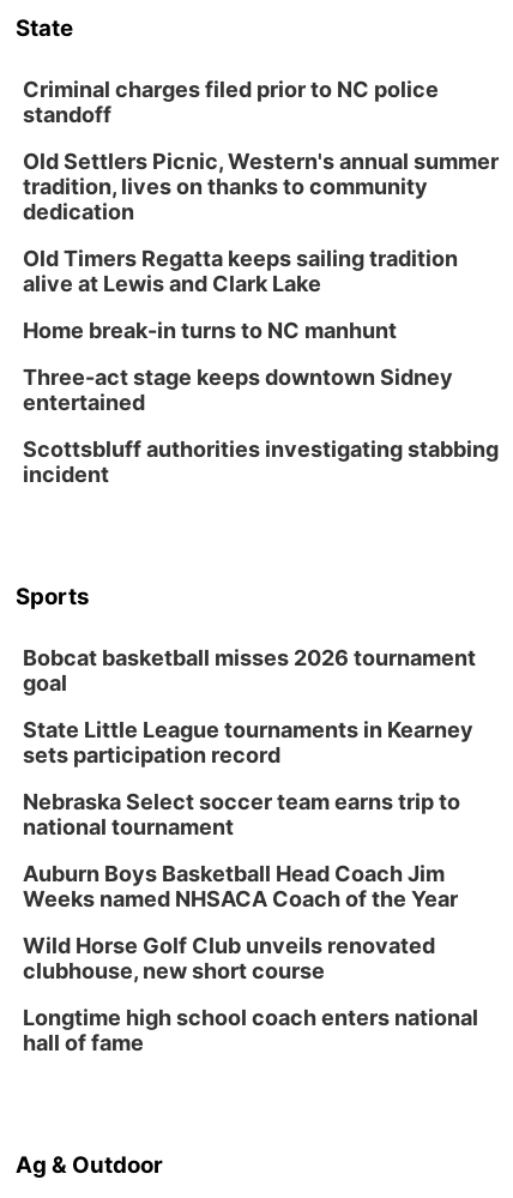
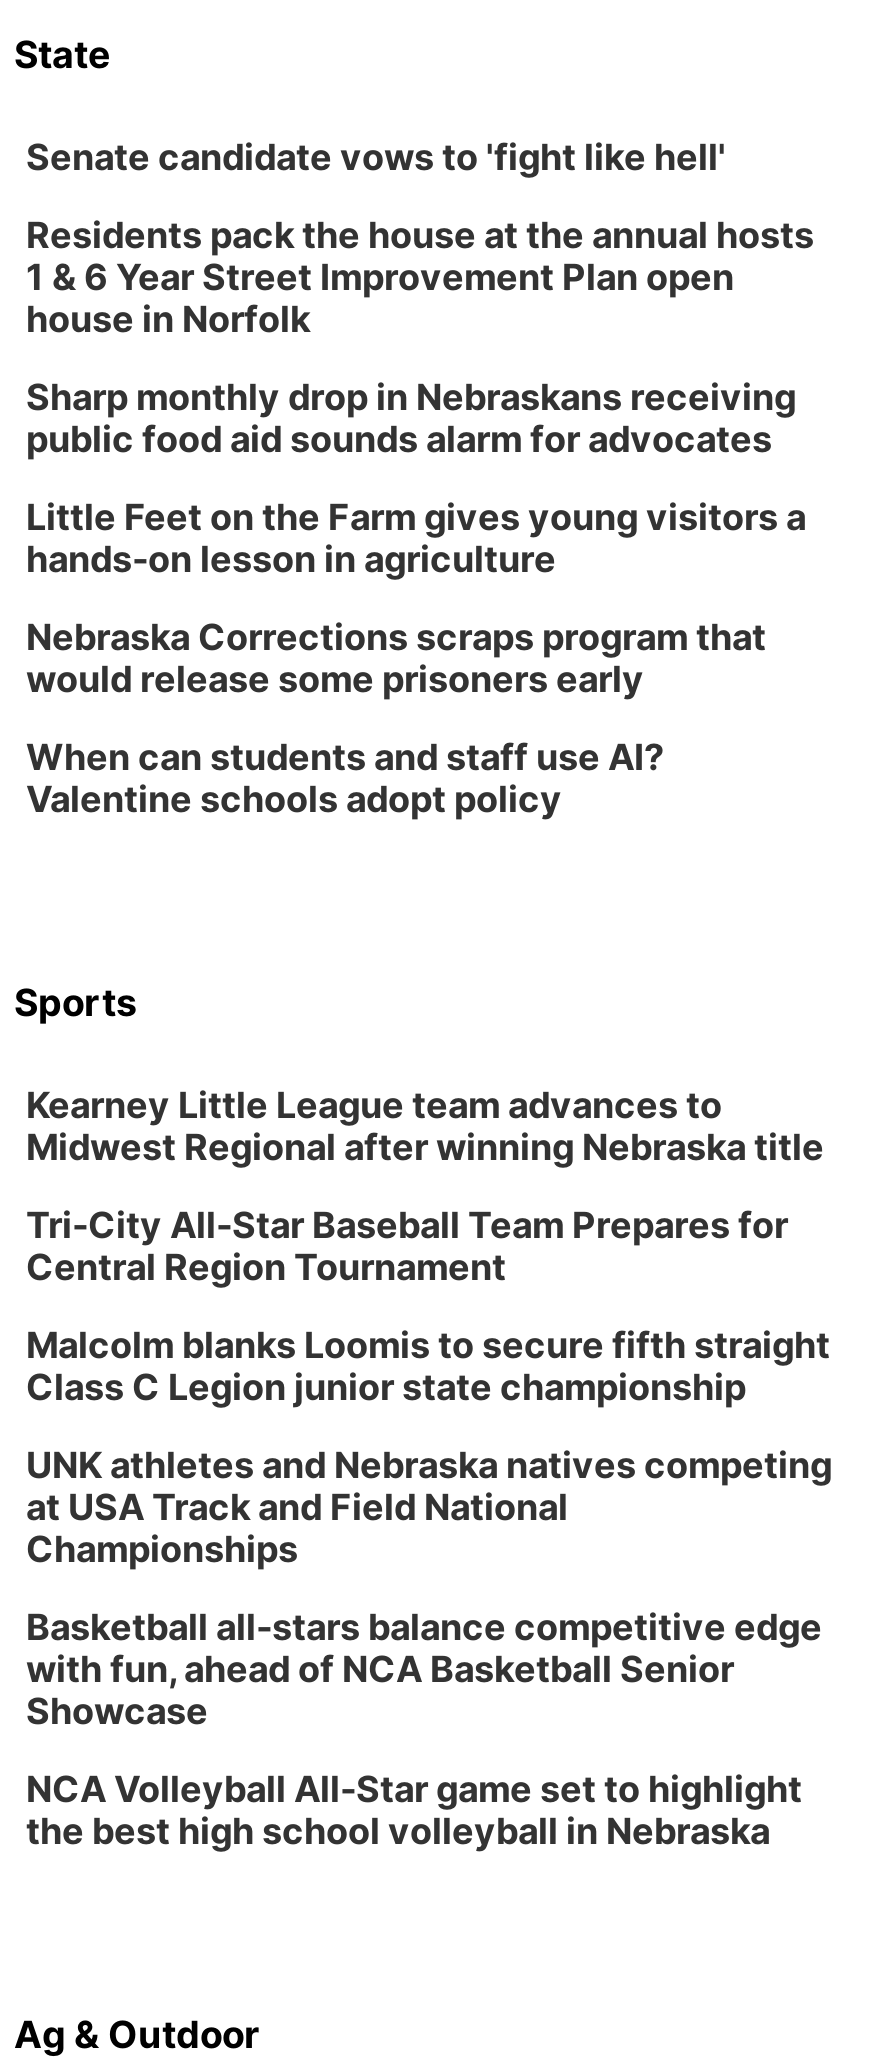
- Criminal charges filed prior to NC police
- standoff
+ Senate candidate vows to 'fight like hell'

- Old Settlers Picnic, Western's annual summer
- tradition, lives on thanks to community
- dedication
+ Residents pack the house at the annual hosts
+ 1 & 6 Year Street Improvement Plan open
+ house in Norfolk

- Old Timers Regatta keeps sailing tradition
- alive at Lewis and Clark Lake
+ Sharp monthly drop in Nebraskans receiving
+ public food aid sounds alarm for advocates

- Home break-in turns to NC manhunt
+ Little Feet on the Farm gives young visitors a
+ hands-on lesson in agriculture

- Three-act stage keeps downtown Sidney
- entertained
+ Nebraska Corrections scraps program that
+ would release some prisoners early

- Scottsbluff authorities investigating stabbing
- incident
+ When can students and staff use AI?
+ Valentine schools adopt policy

- Bobcat basketball misses 2026 tournament
- goal
+ Kearney Little League team advances to
+ Midwest Regional after winning Nebraska title

- State Little League tournaments in Kearney
- sets participation record
+ Tri-City All-Star Baseball Team Prepares for
+ Central Region Tournament

- Nebraska Select soccer team earns trip to
- national tournament
+ Malcolm blanks Loomis to secure fifth straight
+ Class C Legion junior state championship

- Auburn Boys Basketball Head Coach Jim
- Weeks named NHSACA Coach of the Year
+ UNK athletes and Nebraska natives competing
+ at USA Track and Field National
+ Championships

- Wild Horse Golf Club unveils renovated
- clubhouse, new short course
+ Basketball all-stars balance competitive edge
+ with fun, ahead of NCA Basketball Senior
+ Showcase

- Longtime high school coach enters national
- hall of fame
+ NCA Volleyball All-Star game set to highlight
+ the best high school volleyball in Nebraska
